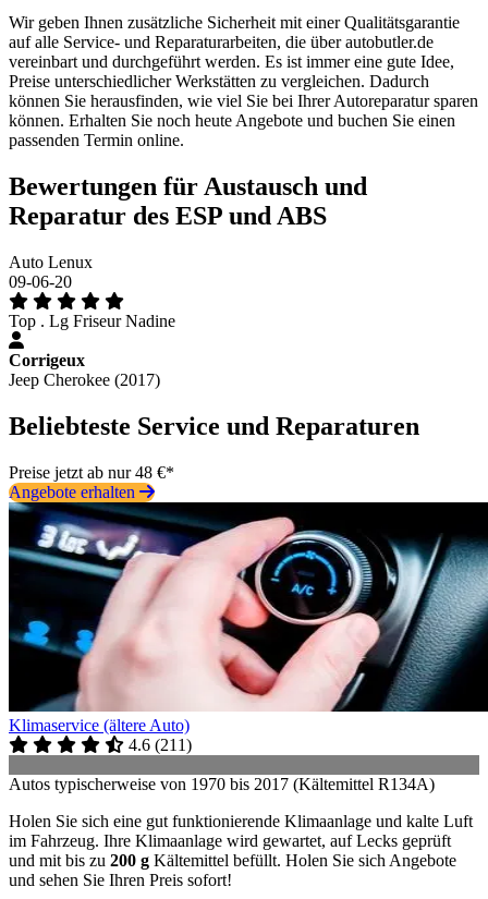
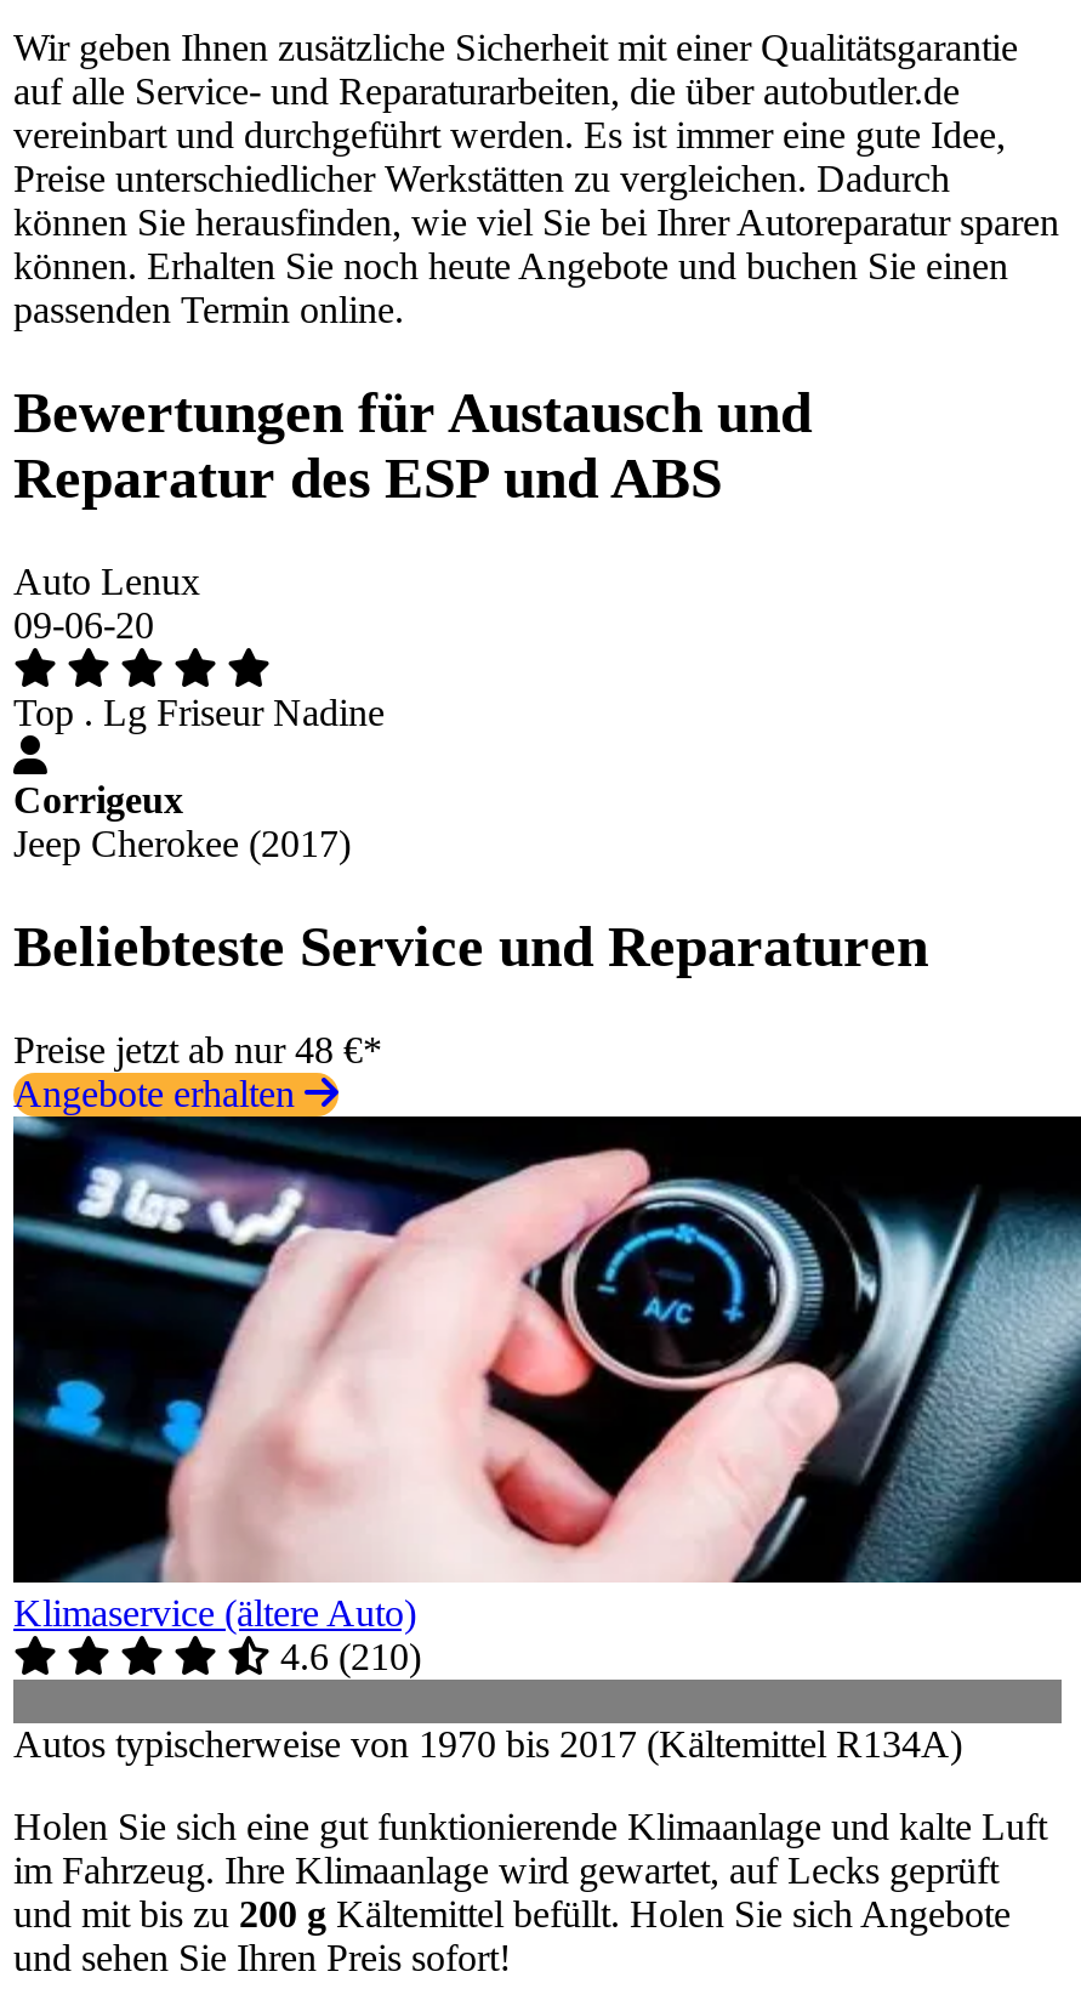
- 4.6 (211)
+ 4.6 (210)
